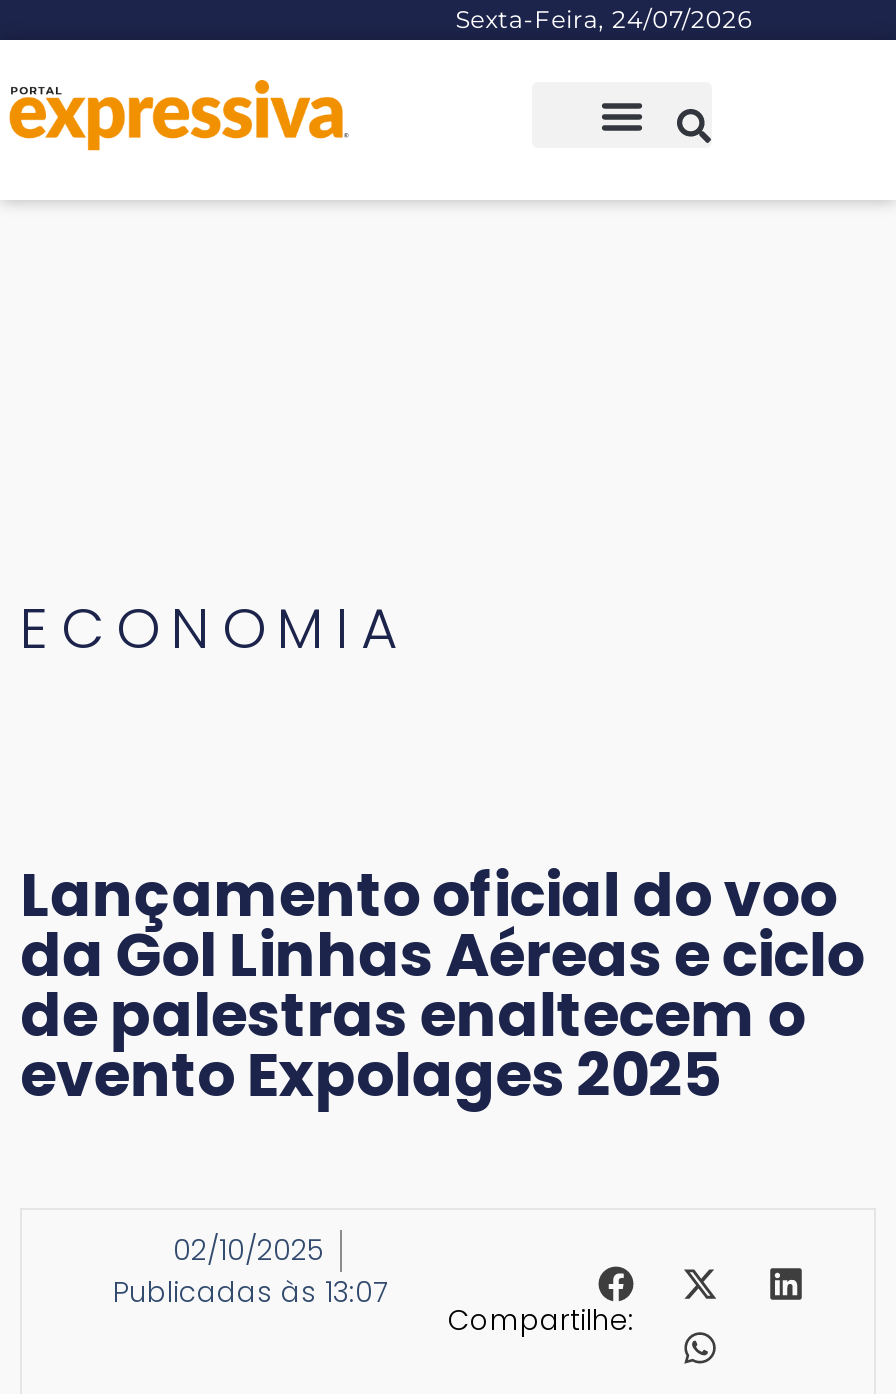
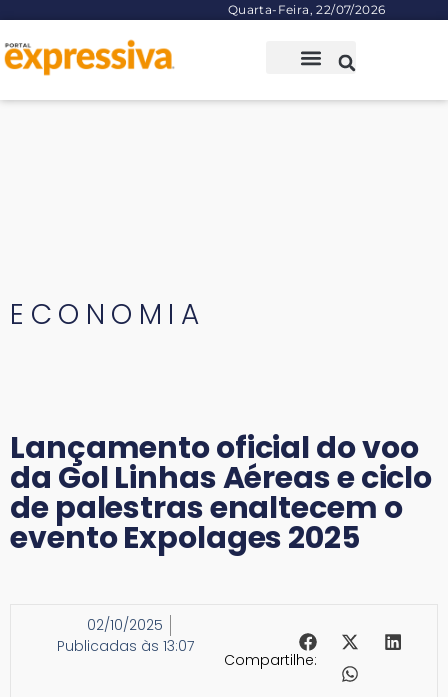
- Sexta-Feira, 24/07/2026
+ Quarta-Feira, 22/07/2026
